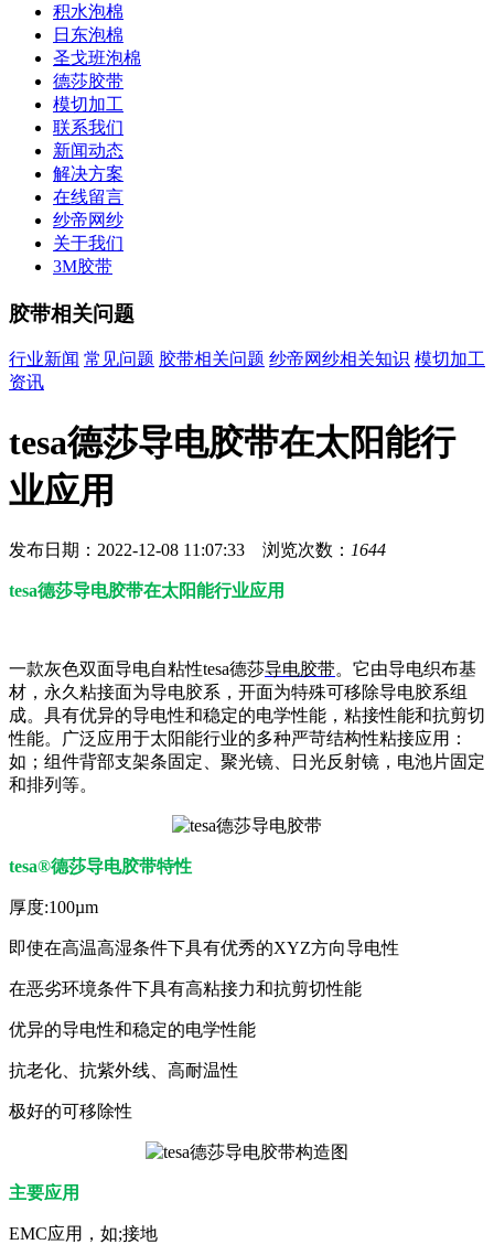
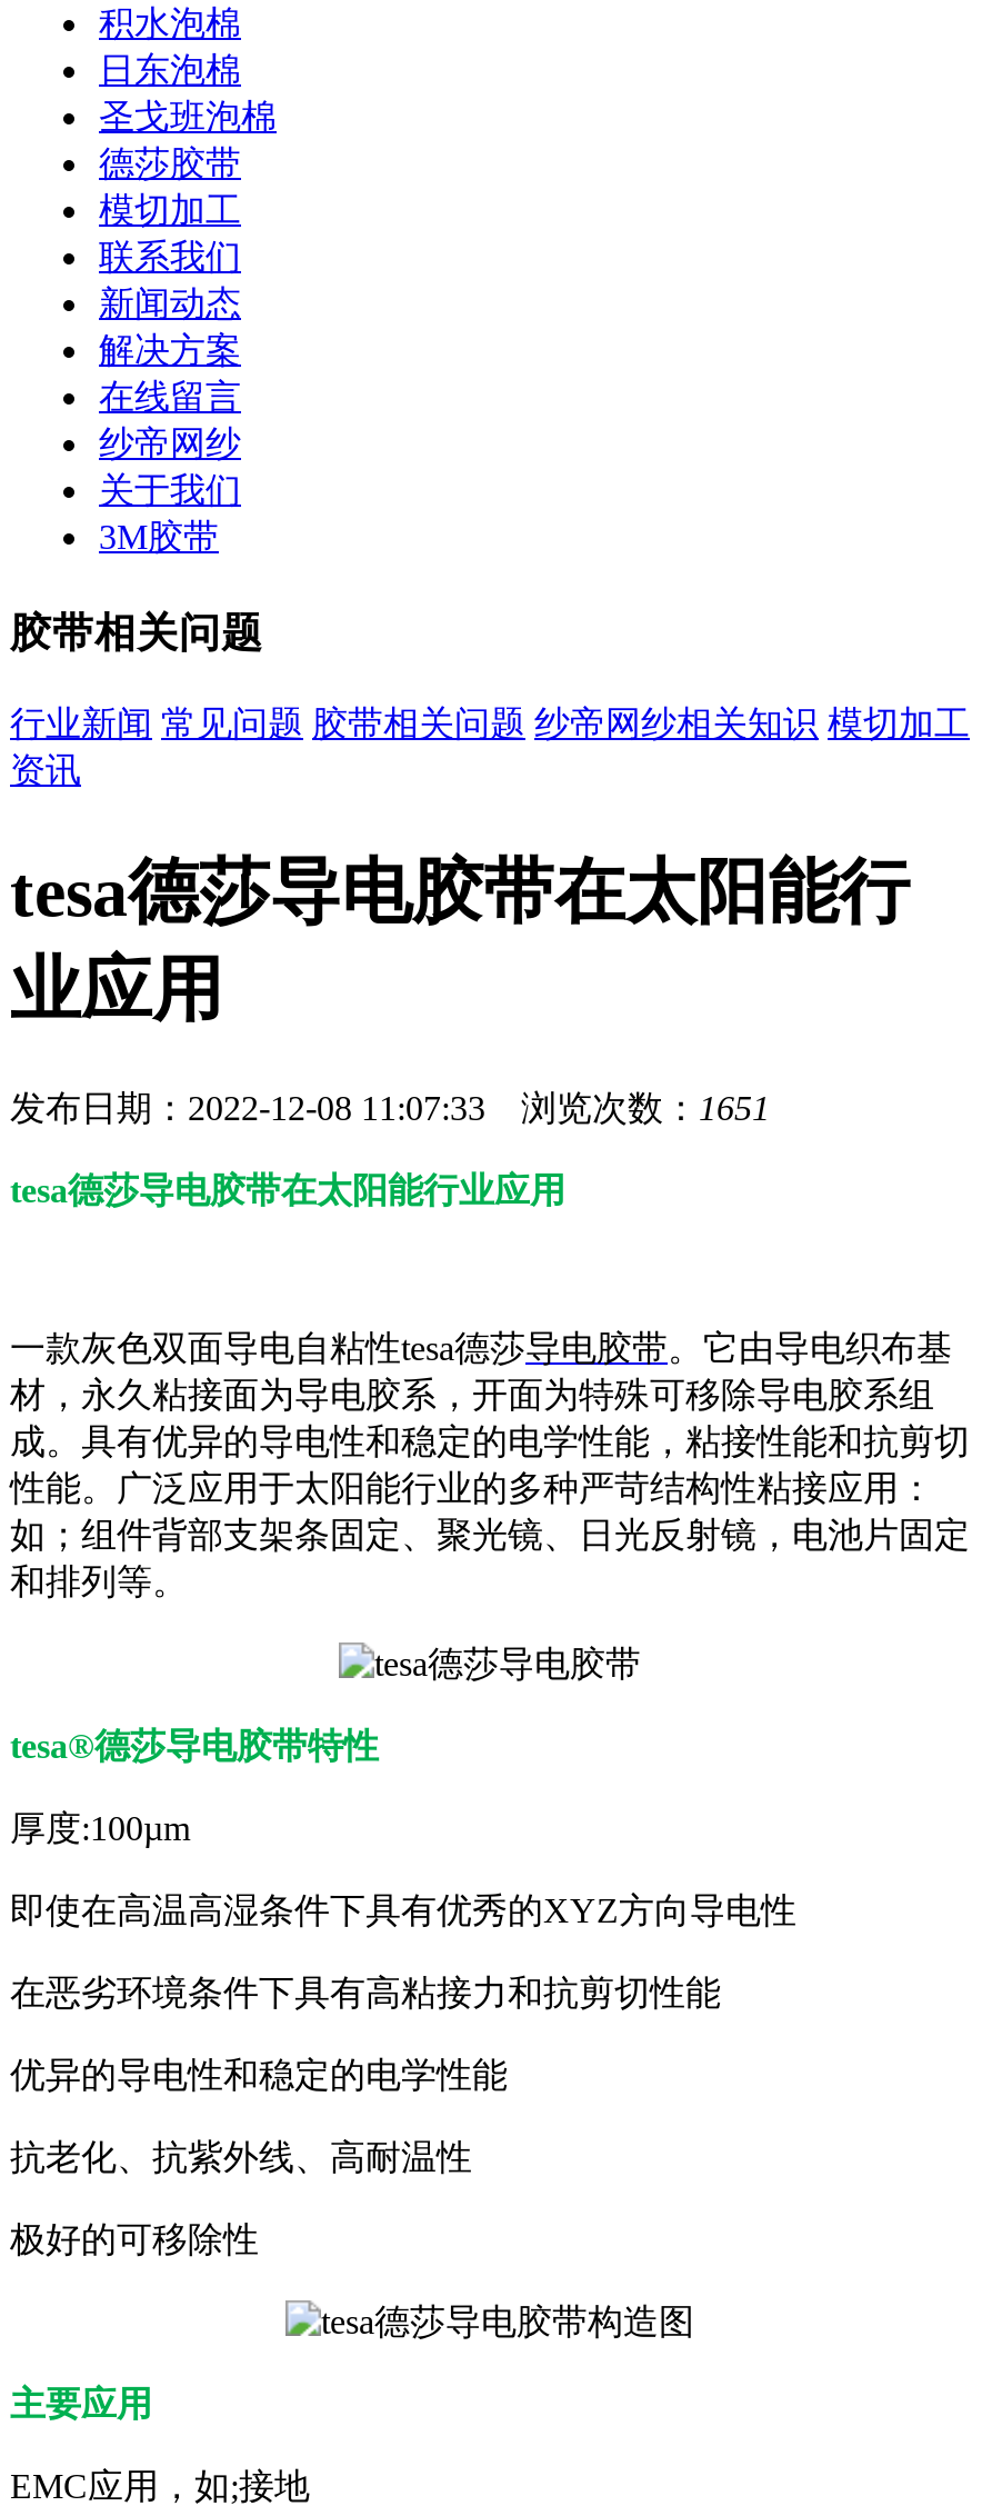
- 发布日期：2022-12-08 11:07:33 浏览次数：1644
+ 发布日期：2022-12-08 11:07:33 浏览次数：1651
